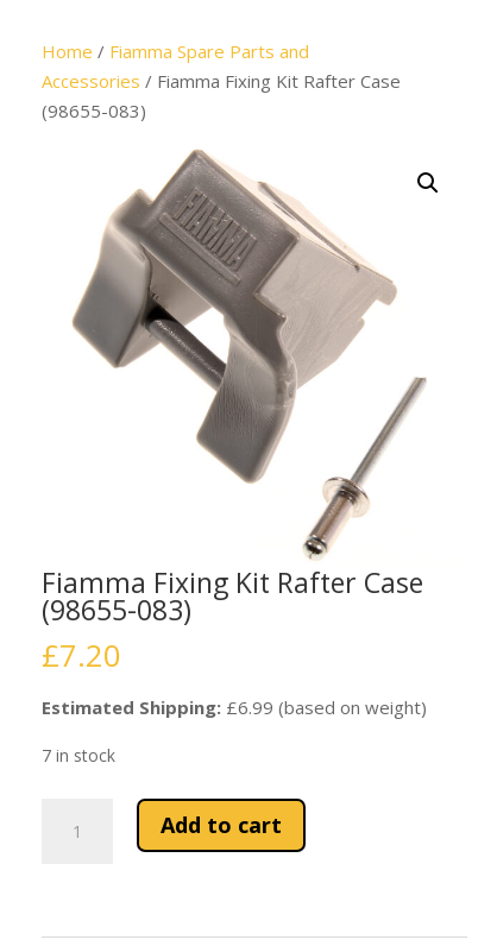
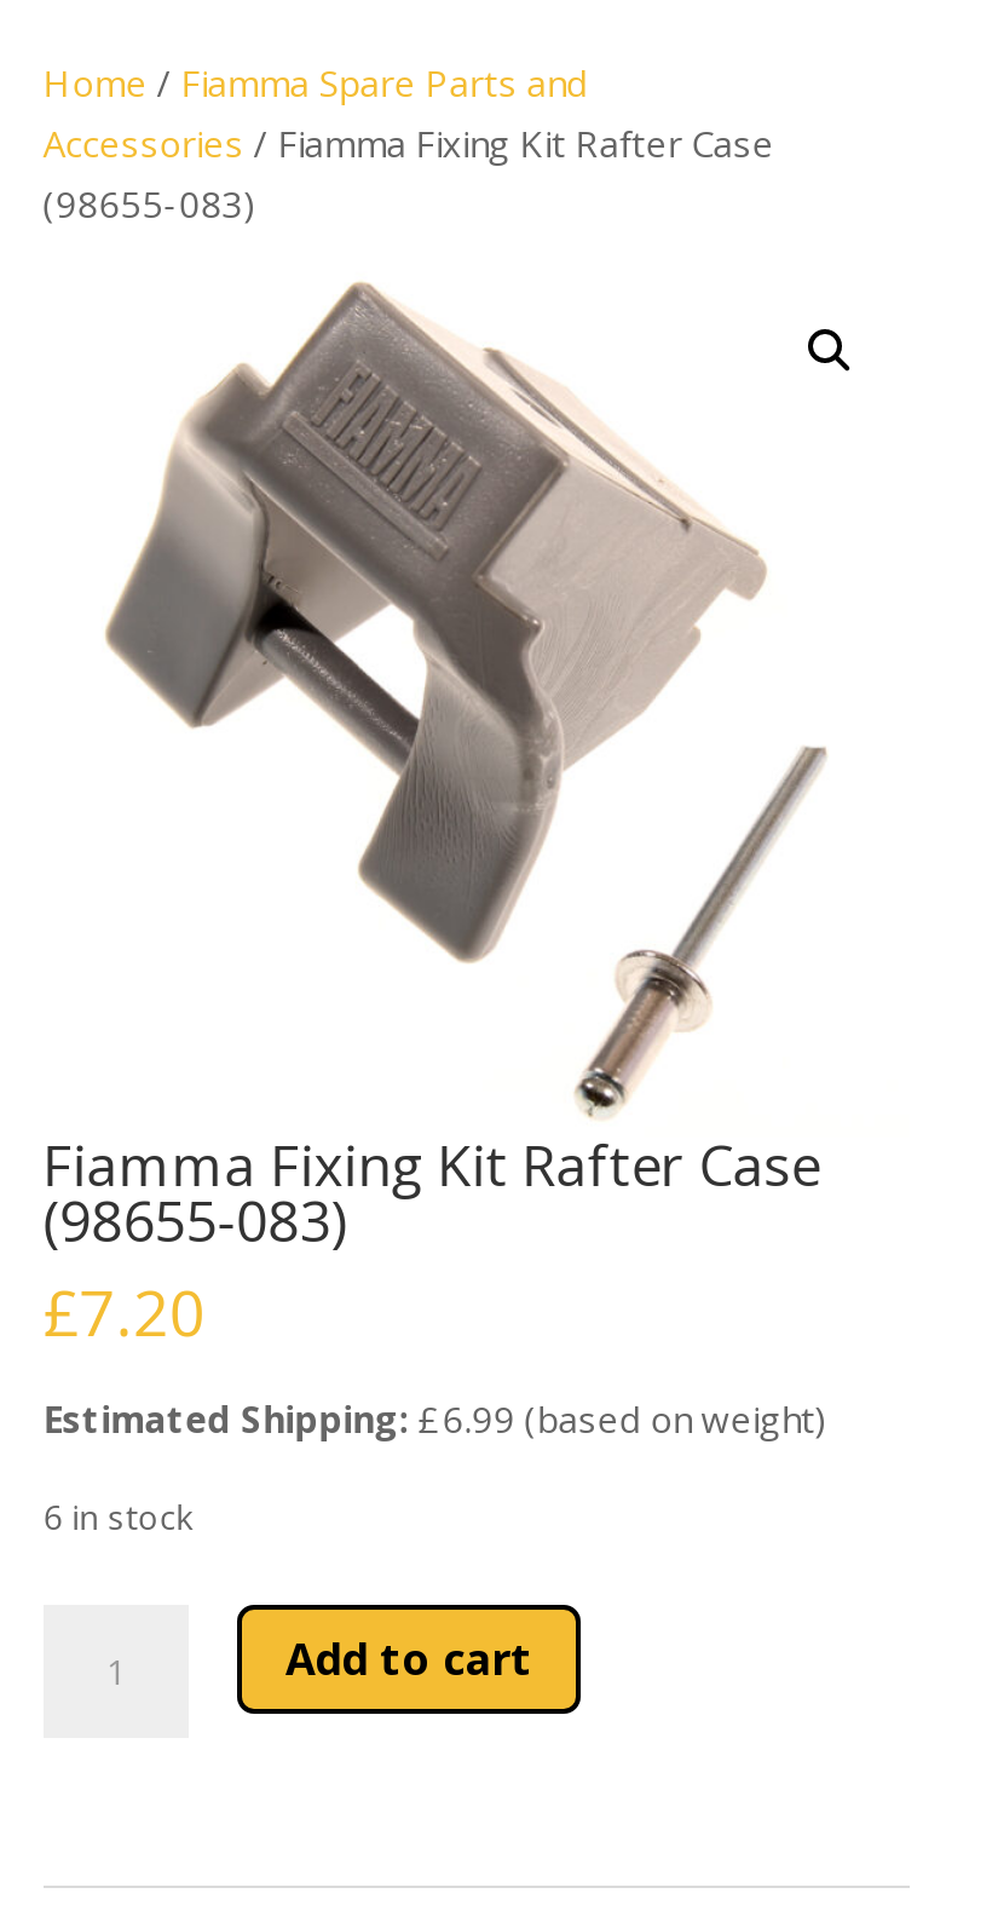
- 7 in stock
+ 6 in stock
